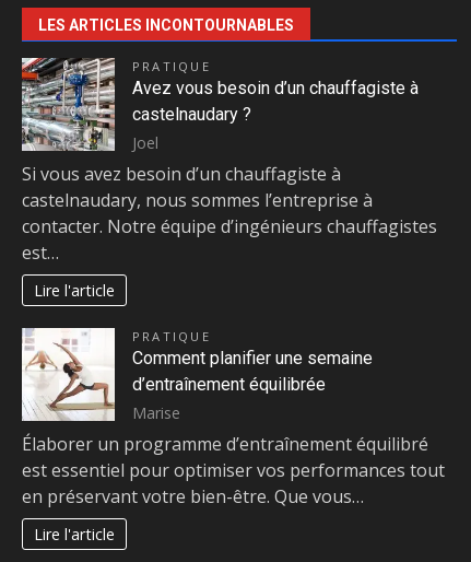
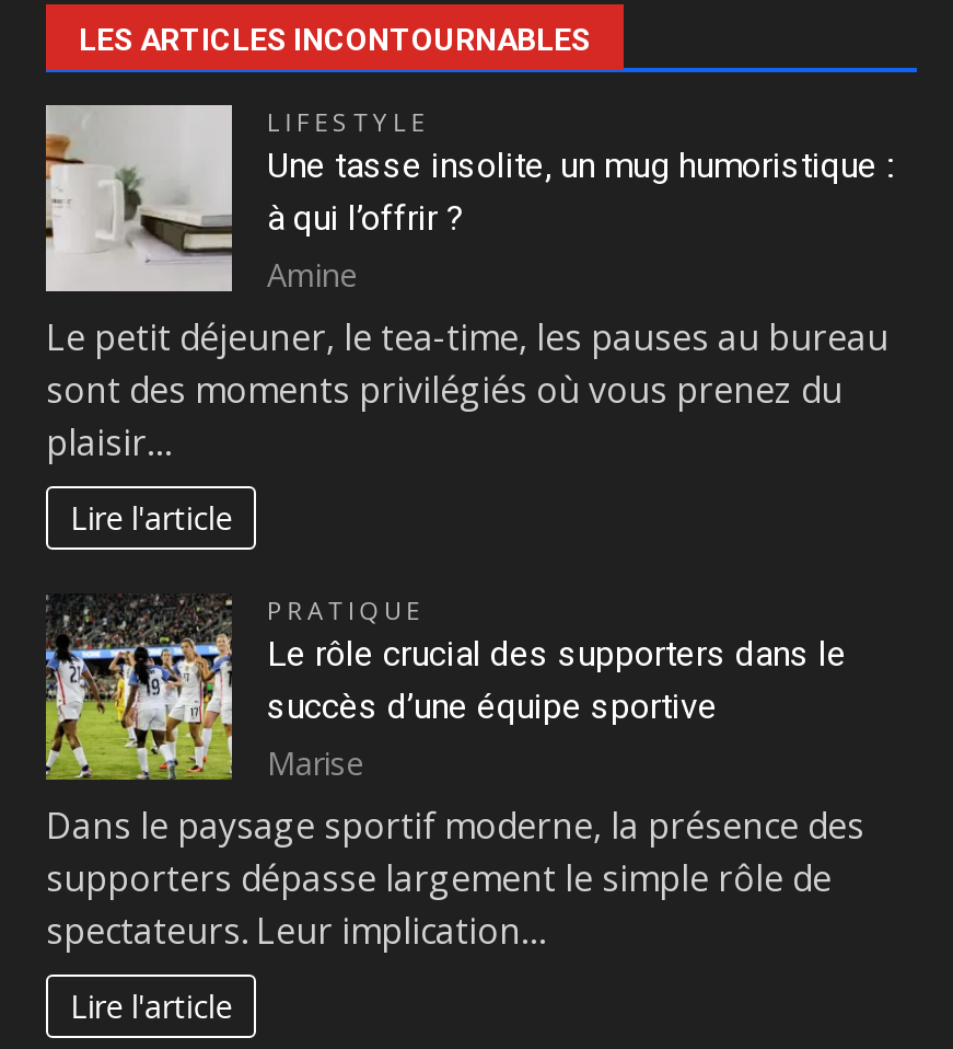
- [image]
- PRATIQUE
- Avez vous besoin d’un chauffagiste à
- castelnaudary ?
- Joel
- Si vous avez besoin d’un chauffagiste à
- castelnaudary, nous sommes l’entreprise à
- contacter. Notre équipe d’ingénieurs chauffagistes
- est…
+ [image]
+ LIFESTYLE
+ Une tasse insolite, un mug humoristique :
+ à qui l’offrir ?
+ Amine
+ Le petit déjeuner, le tea-time, les pauses au bureau
+ sont des moments privilégiés où vous prenez du
+ plaisir…

- [image]
- Élaborer un programme d’entraînement équilibré
- est essentiel pour optimiser vos performances tout
- en préservant votre bien-être. Que vous…
+ [image]
+ Dans le paysage sportif moderne, la présence des
+ supporters dépasse largement le simple rôle de
+ spectateurs. Leur implication…

- Comment planifier une semaine
- d’entraînement équilibrée
+ Le rôle crucial des supporters dans le
+ succès d’une équipe sportive
